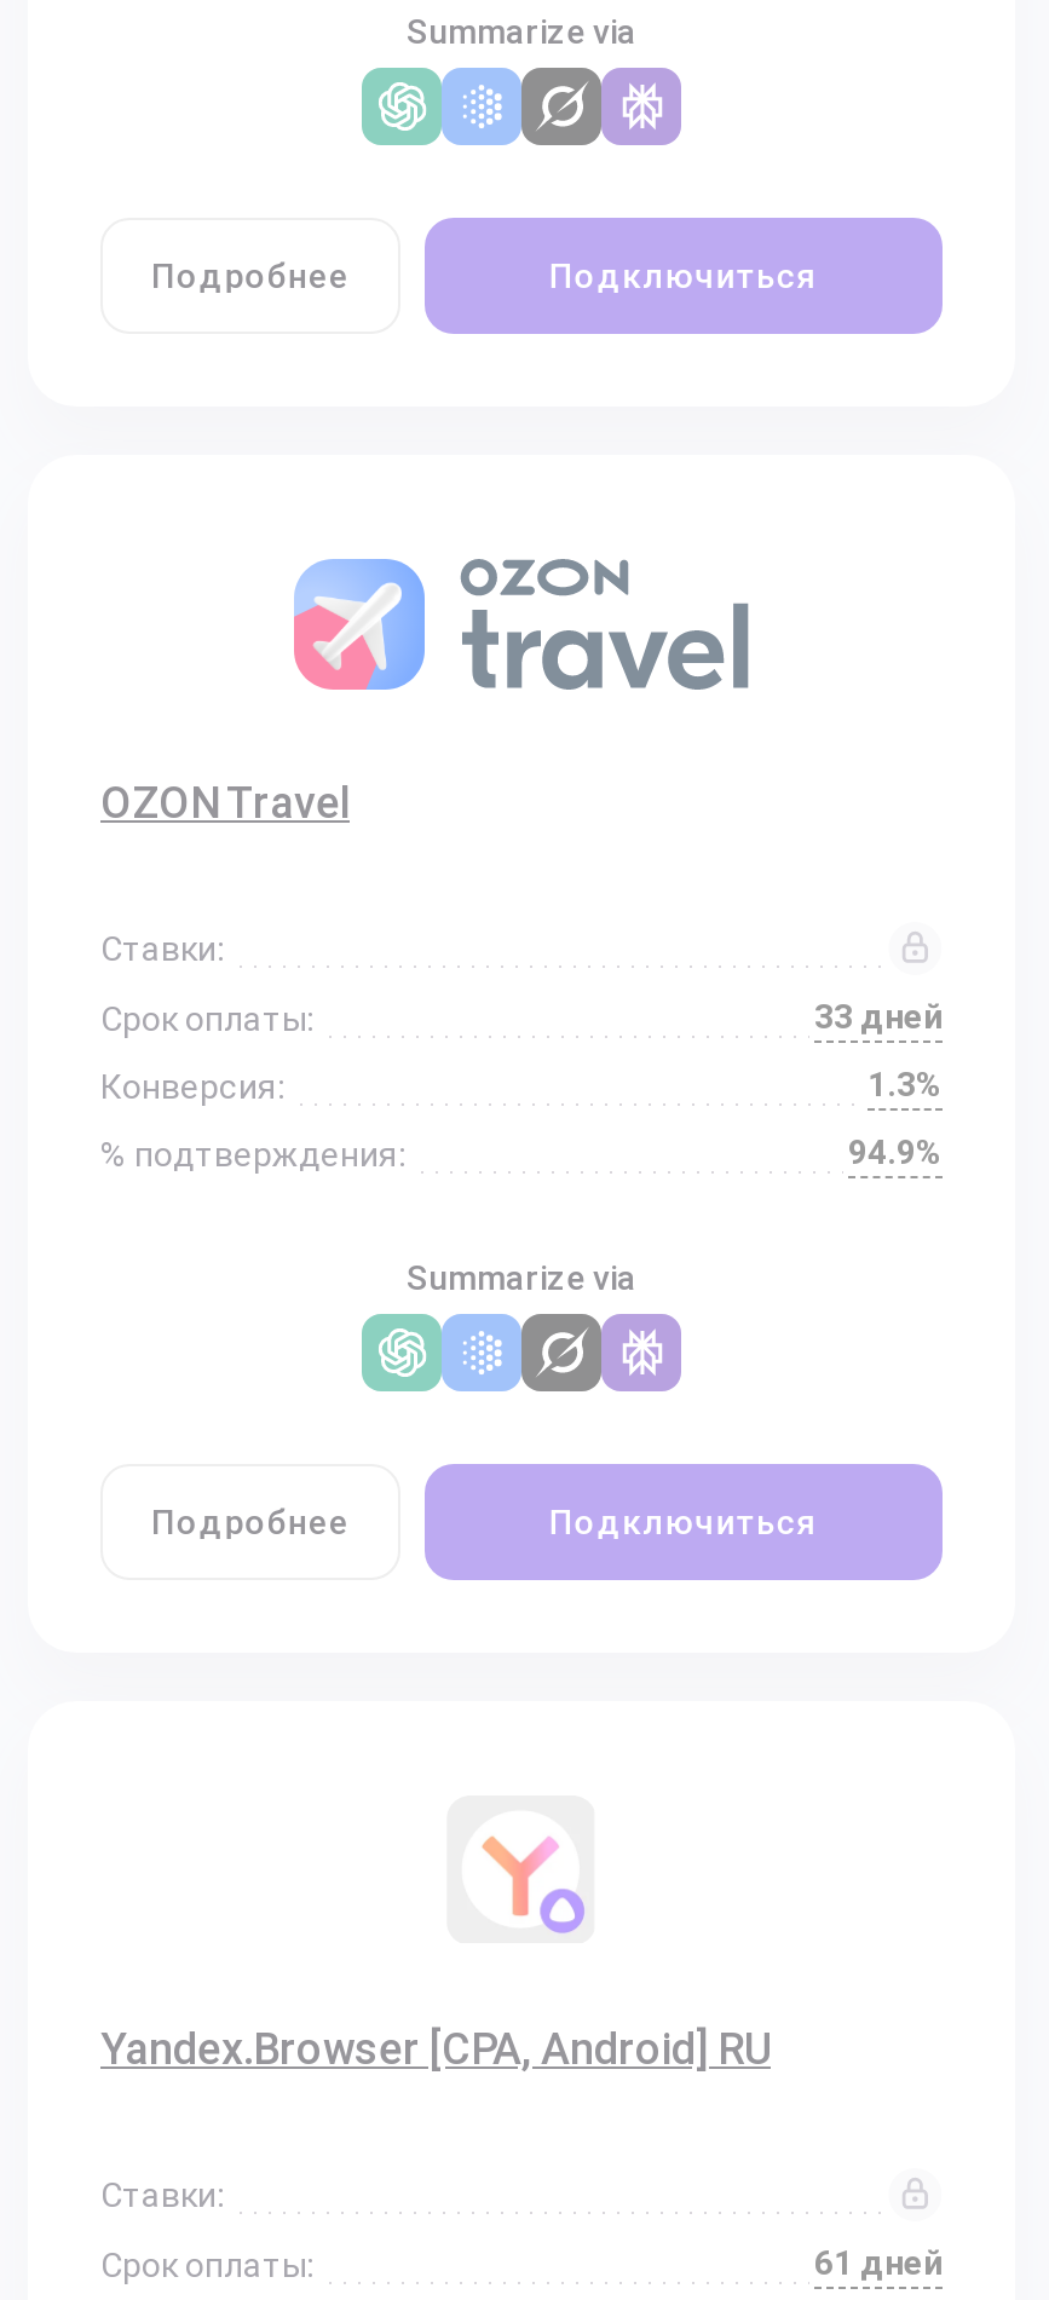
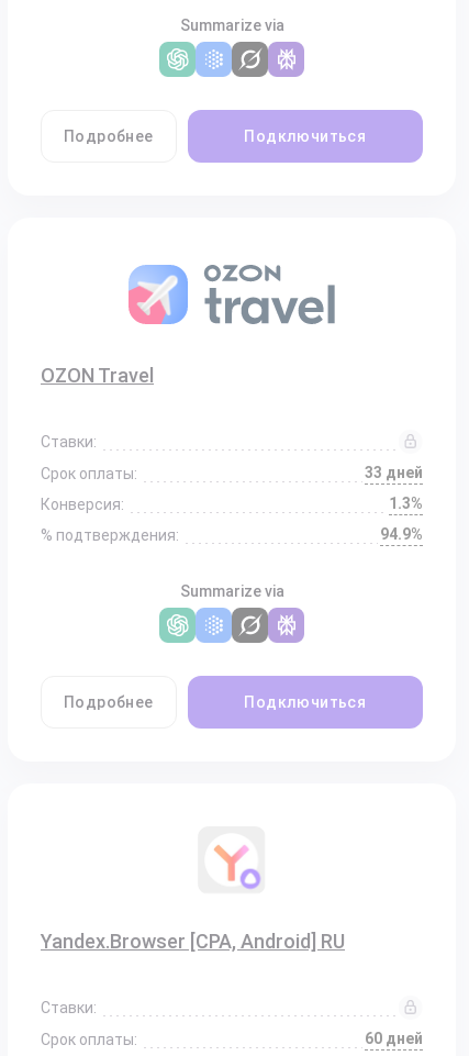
- 61 дней
+ 60 дней
